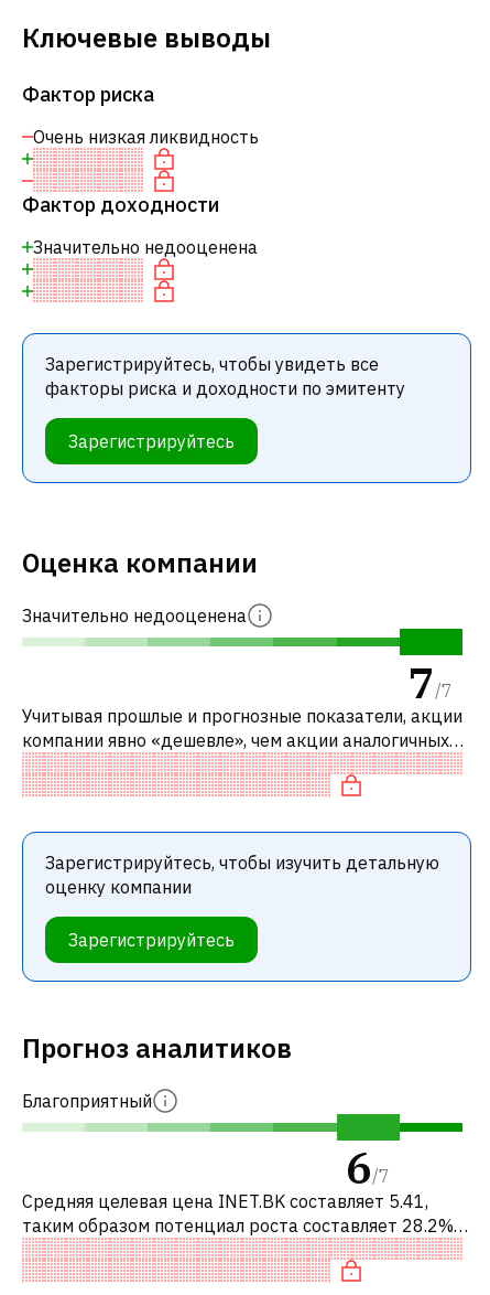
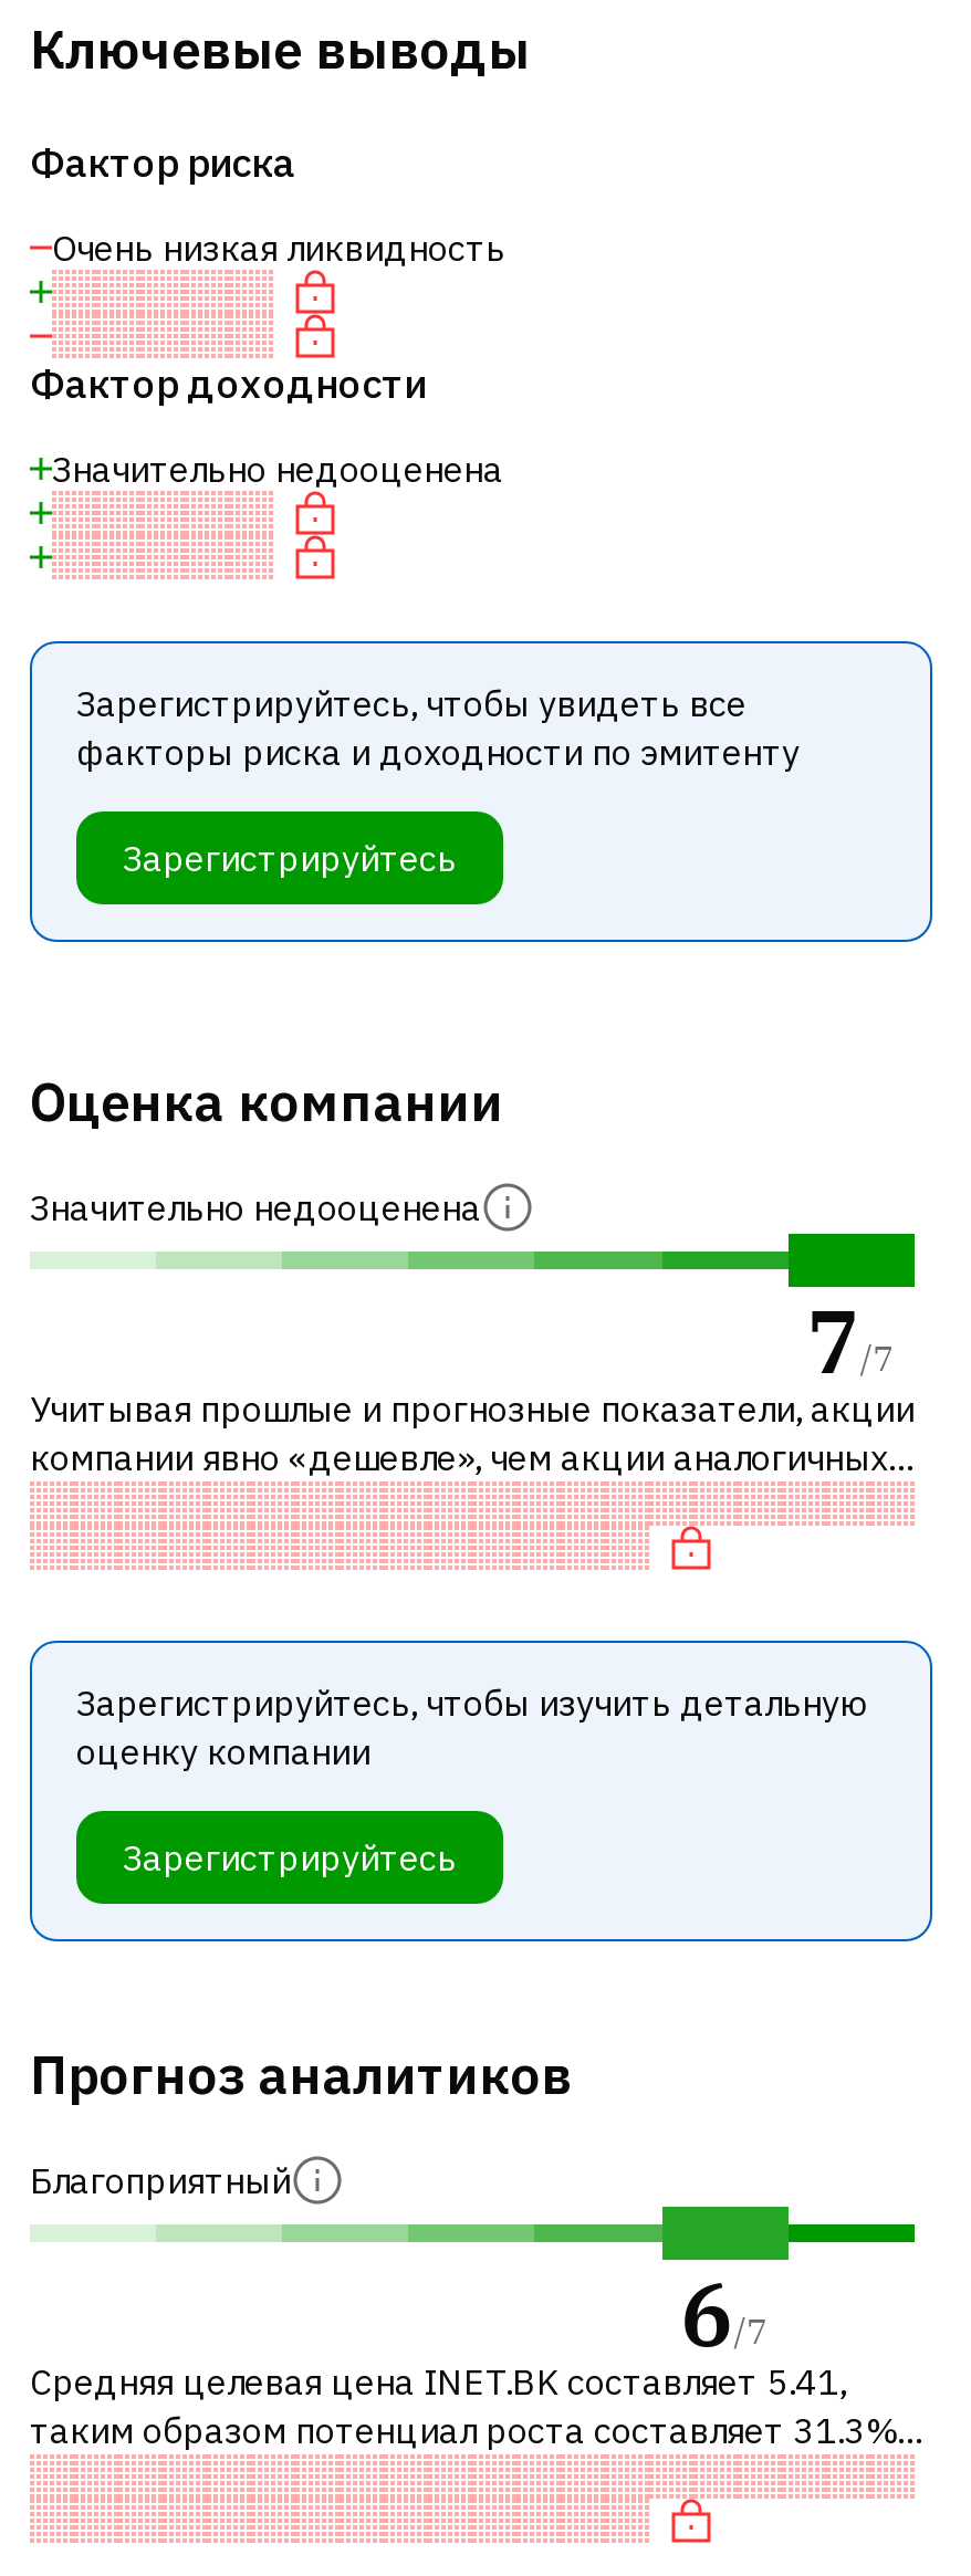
- таким образом потенциал роста составляет 28.2%.
+ таким образом потенциал роста составляет 31.3%.
